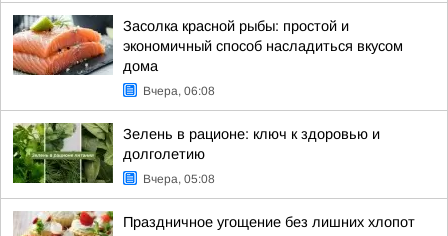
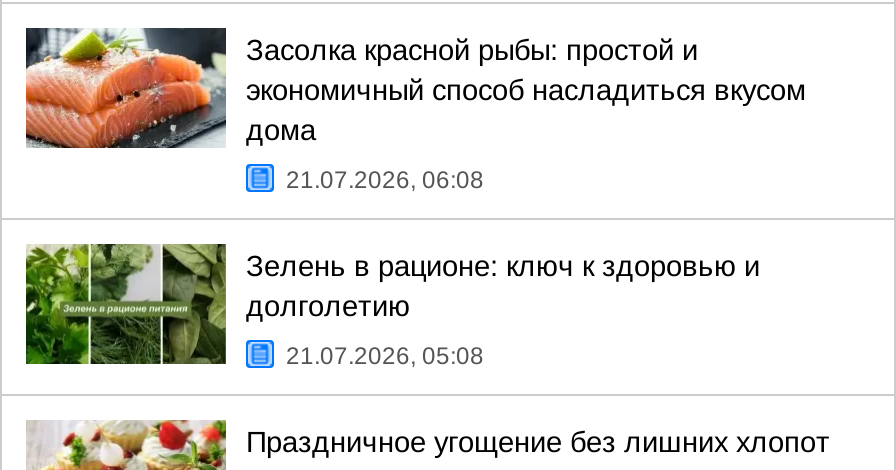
- Вчера, 06:08
+ 21.07.2026, 06:08

- Вчера, 05:08
+ 21.07.2026, 05:08
